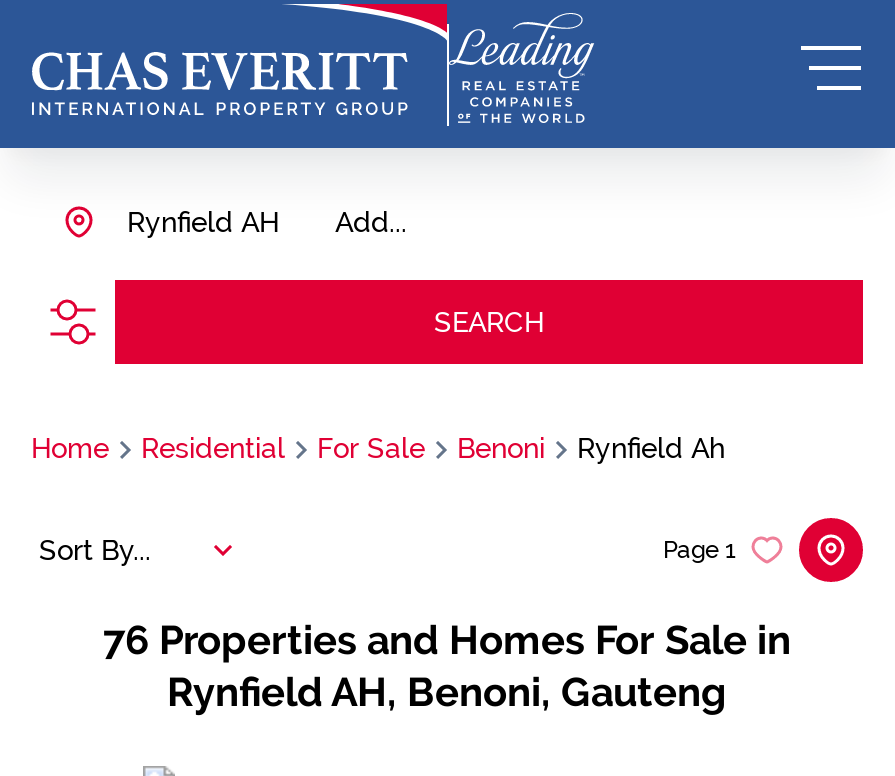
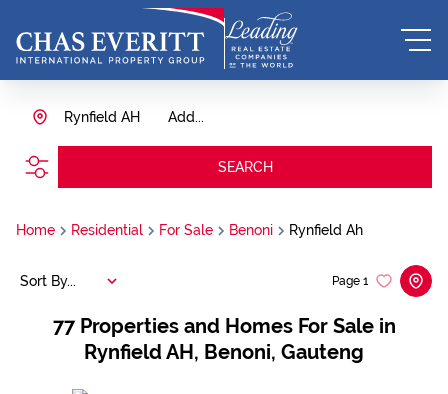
- 76 Properties and Homes For Sale in
+ 77 Properties and Homes For Sale in
